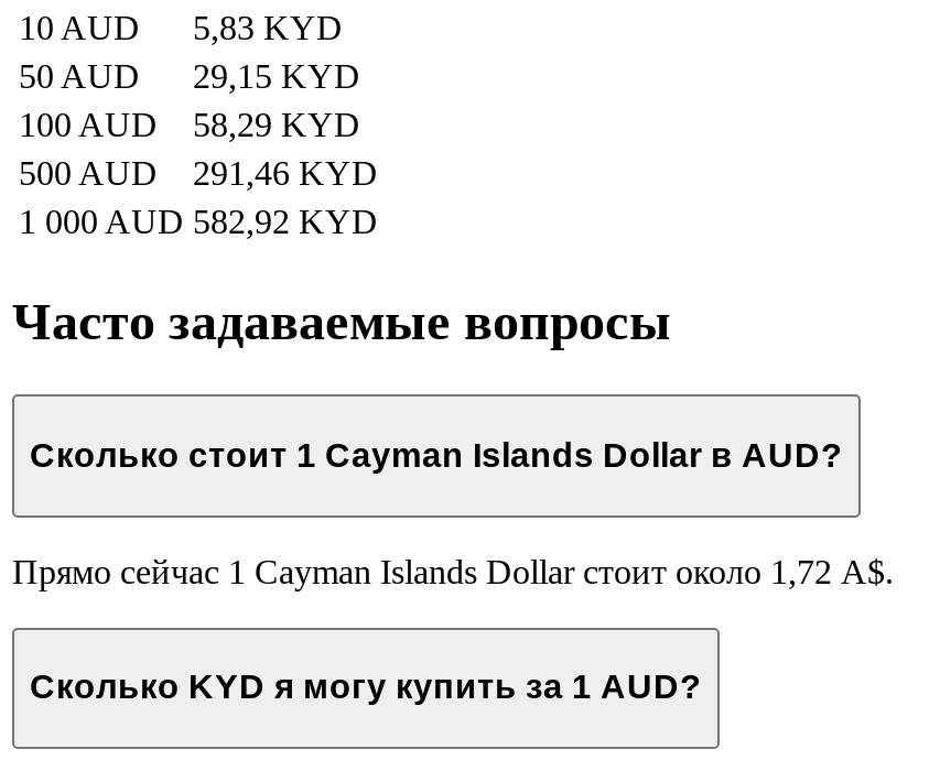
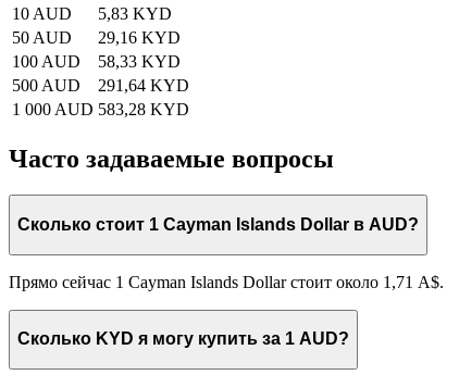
- 50 AUD 29,15 KYD
+ 50 AUD 29,16 KYD

- 100 AUD 58,29 KYD
+ 100 AUD 58,33 KYD

- 500 AUD 291,46 KYD
+ 500 AUD 291,64 KYD

- 1 000 AUD 582,92 KYD
+ 1 000 AUD 583,28 KYD

- Прямо сейчас 1 Cayman Islands Dollar стоит около 1,72 A$.
+ Прямо сейчас 1 Cayman Islands Dollar стоит около 1,71 A$.
